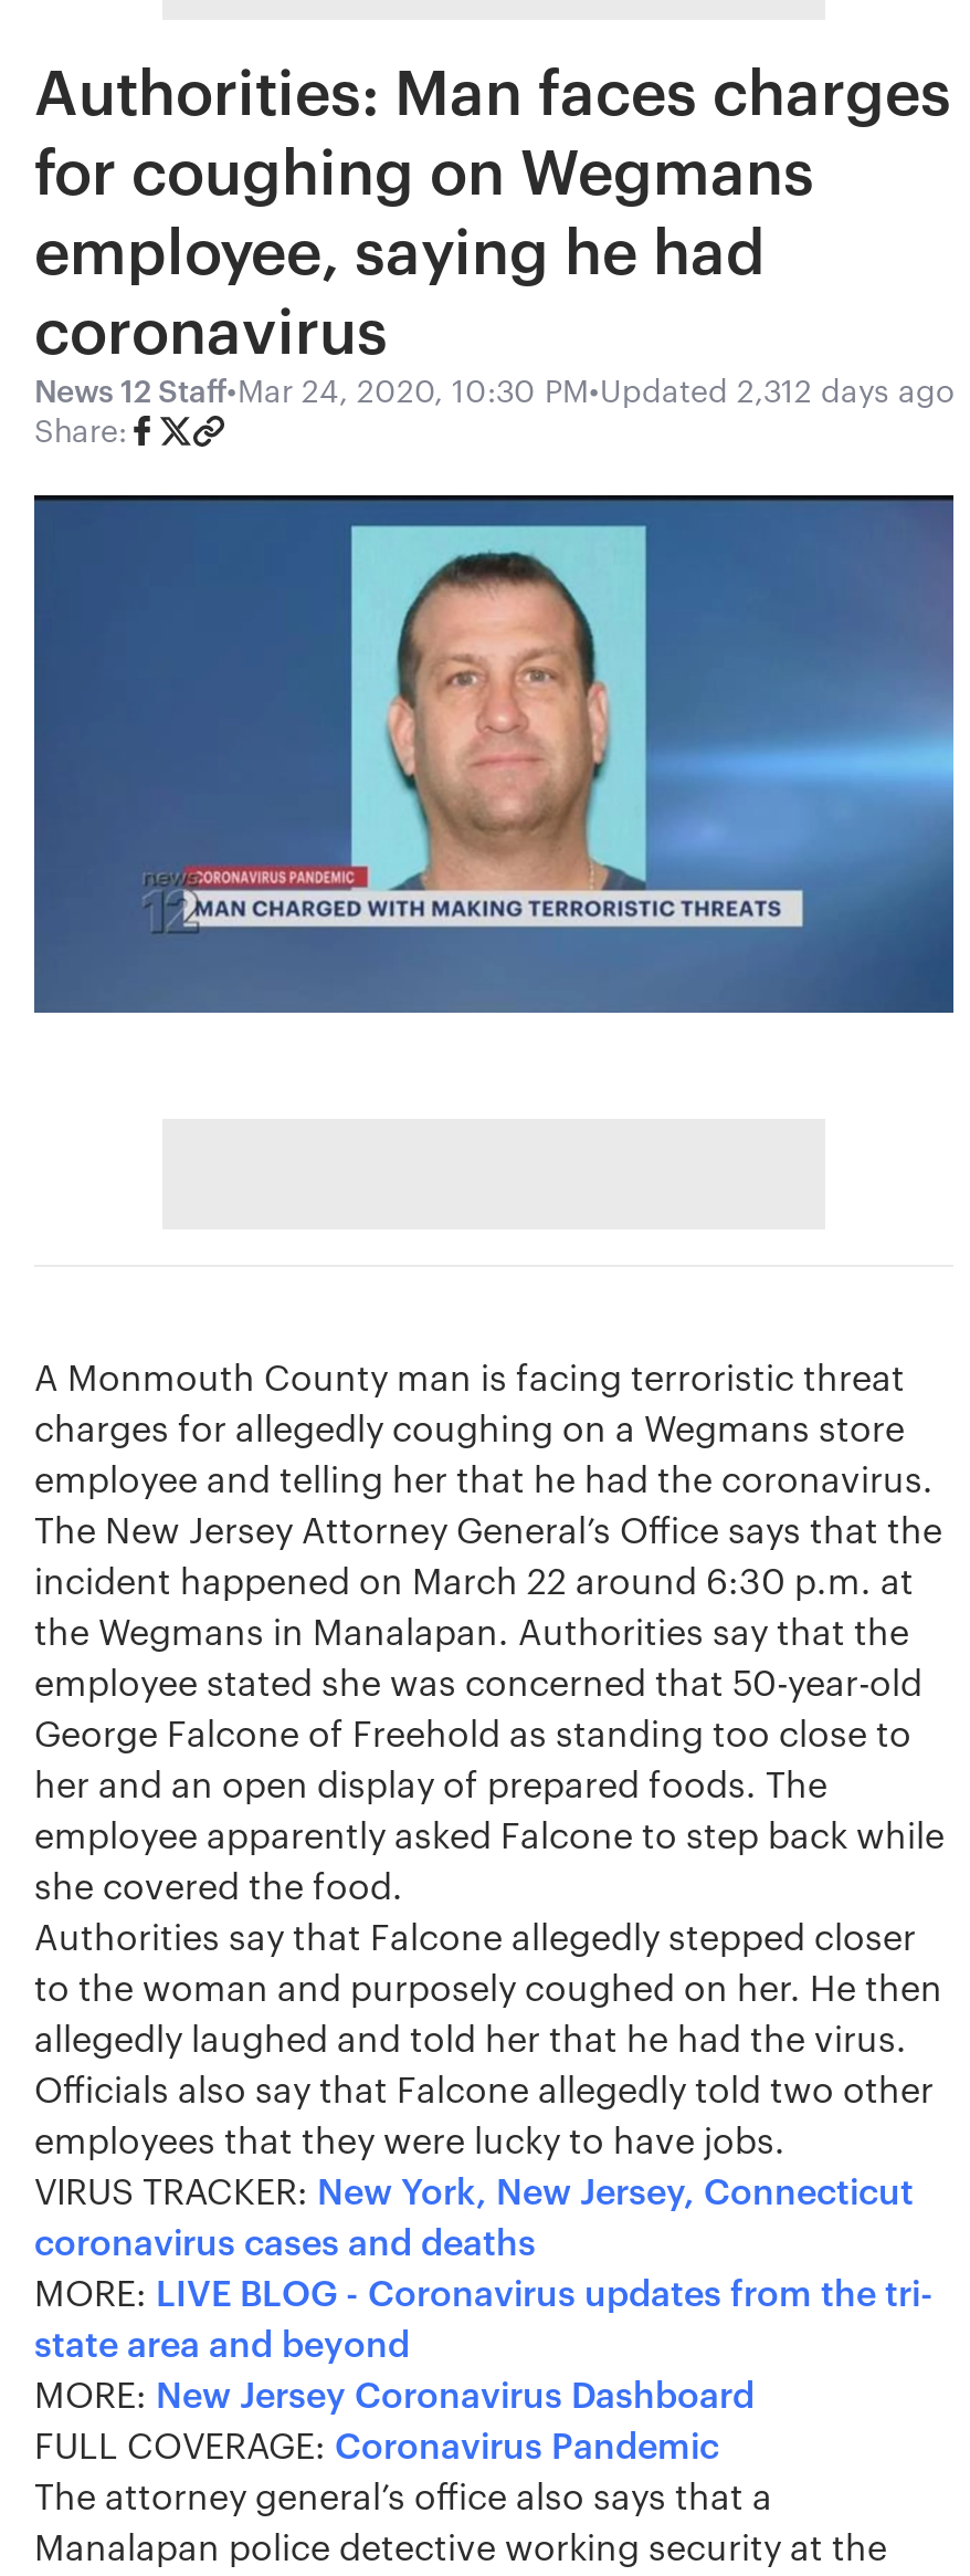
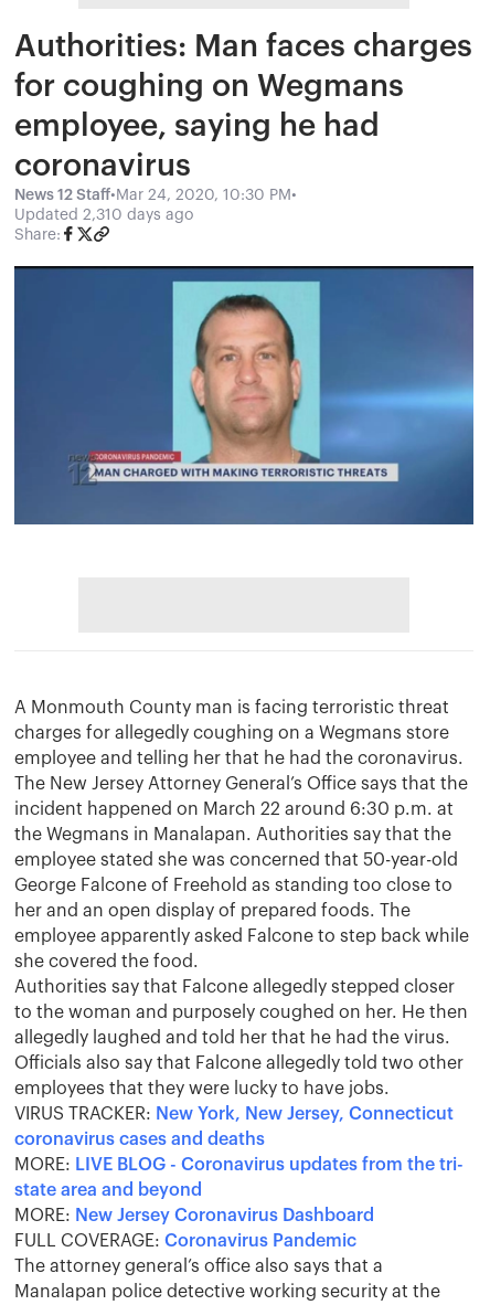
- News 12 Staff•Mar 24, 2020, 10:30 PM•Updated 2,312 days ago
+ News 12 Staff•Mar 24, 2020, 10:30 PM•
+ Updated 2,310 days ago
